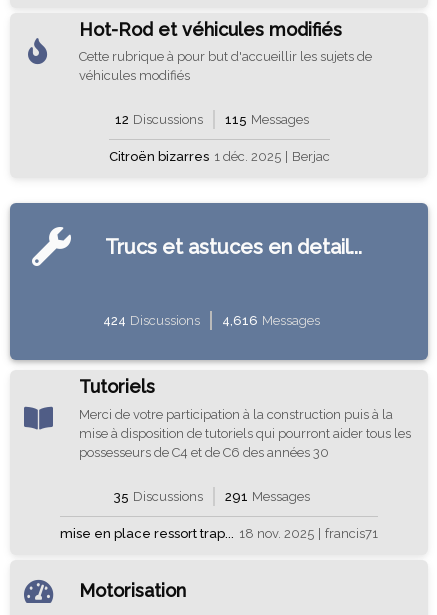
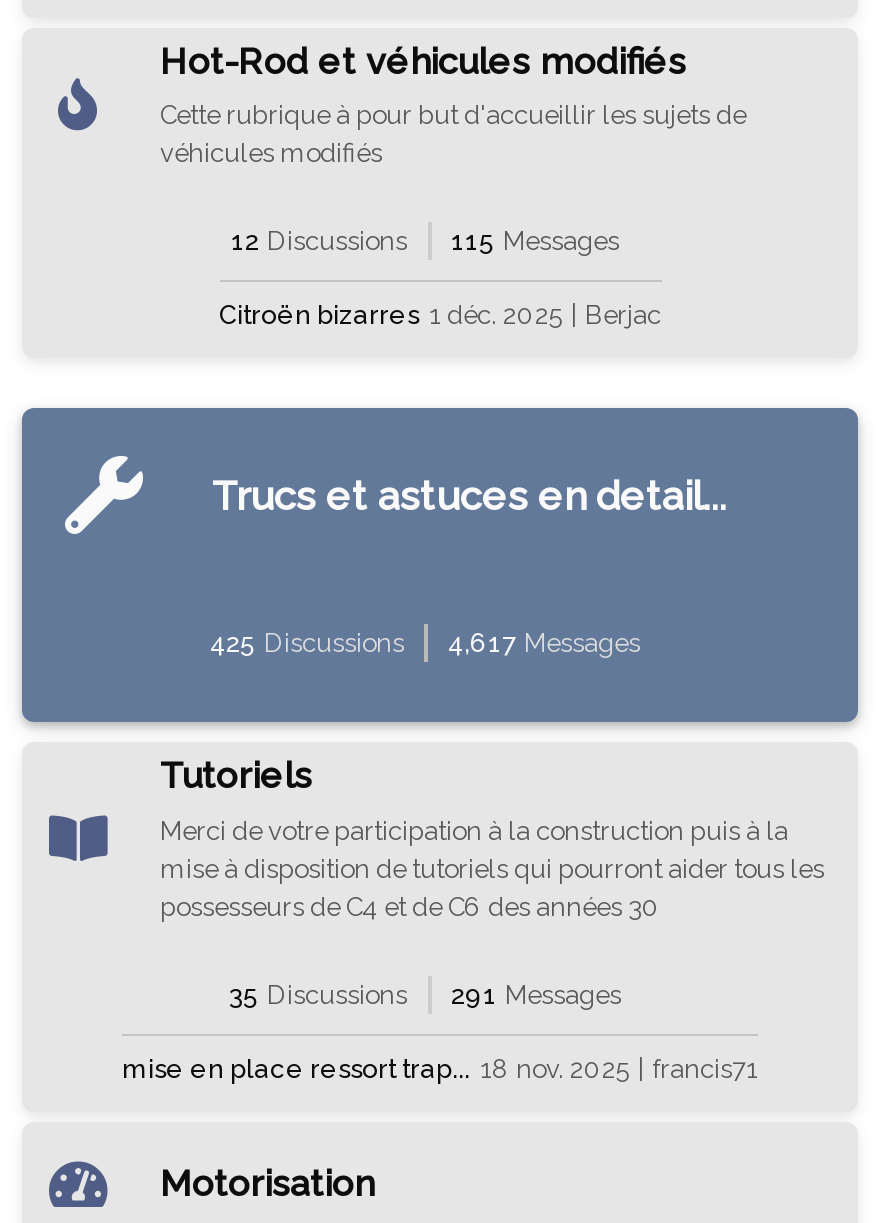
- 424 Discussions
+ 425 Discussions

- 4,616 Messages
+ 4,617 Messages
